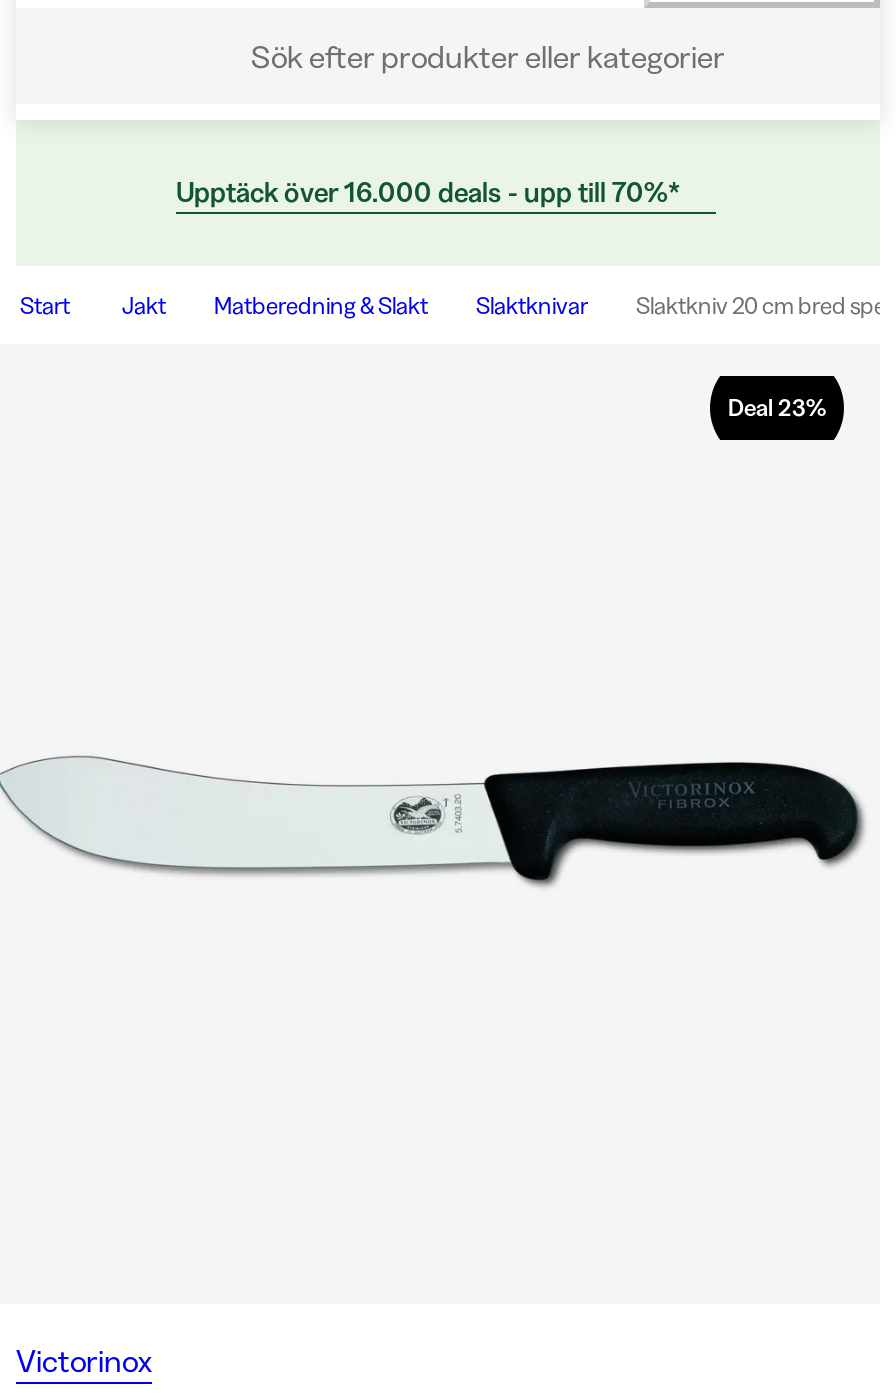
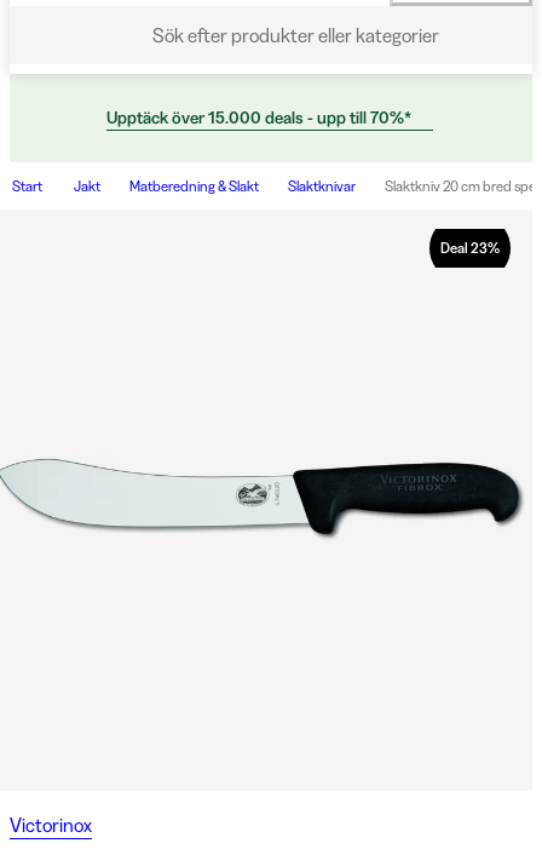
- Upptäck över 16.000 deals - upp till 70%*
+ Upptäck över 15.000 deals - upp till 70%*
